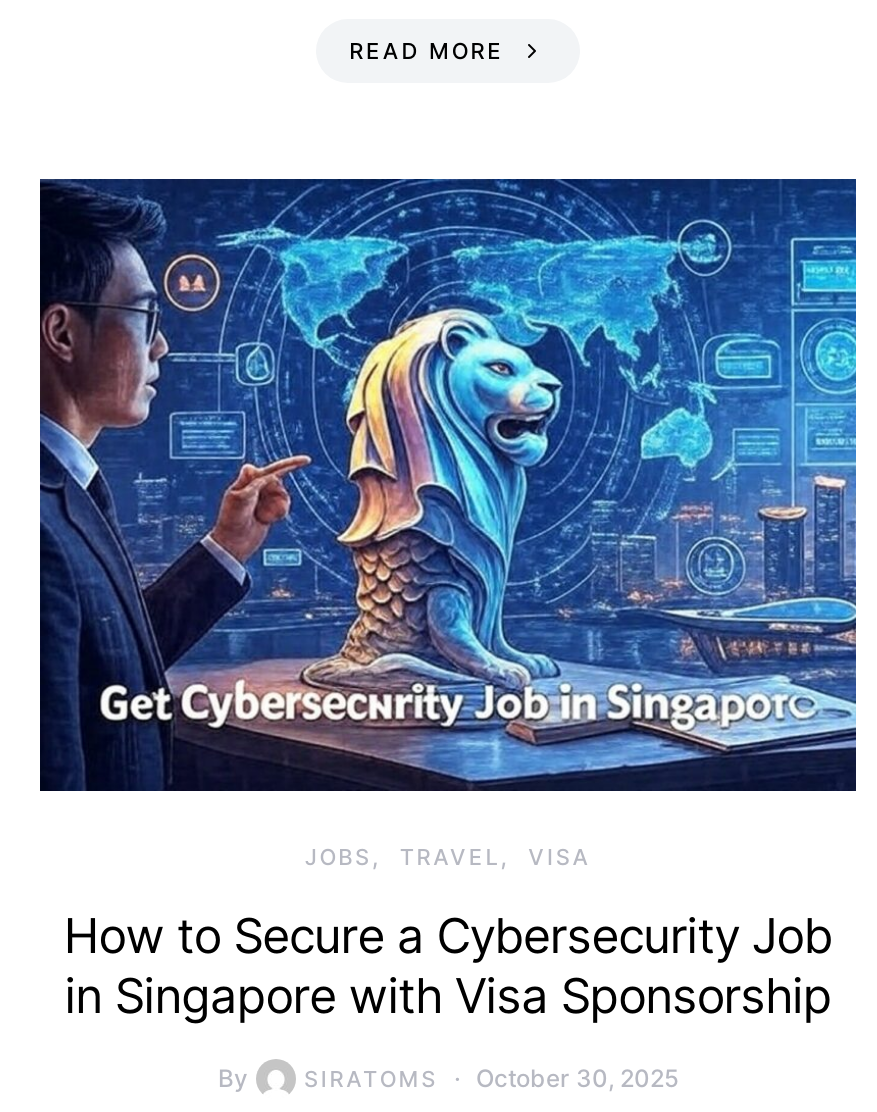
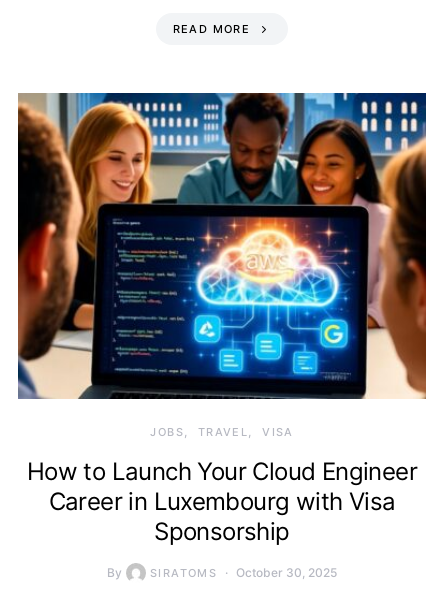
- [image]
+ [image]

- How to Secure a Cybersecurity Job
- in Singapore with Visa Sponsorship
+ How to Launch Your Cloud Engineer
+ Career in Luxembourg with Visa
+ Sponsorship
